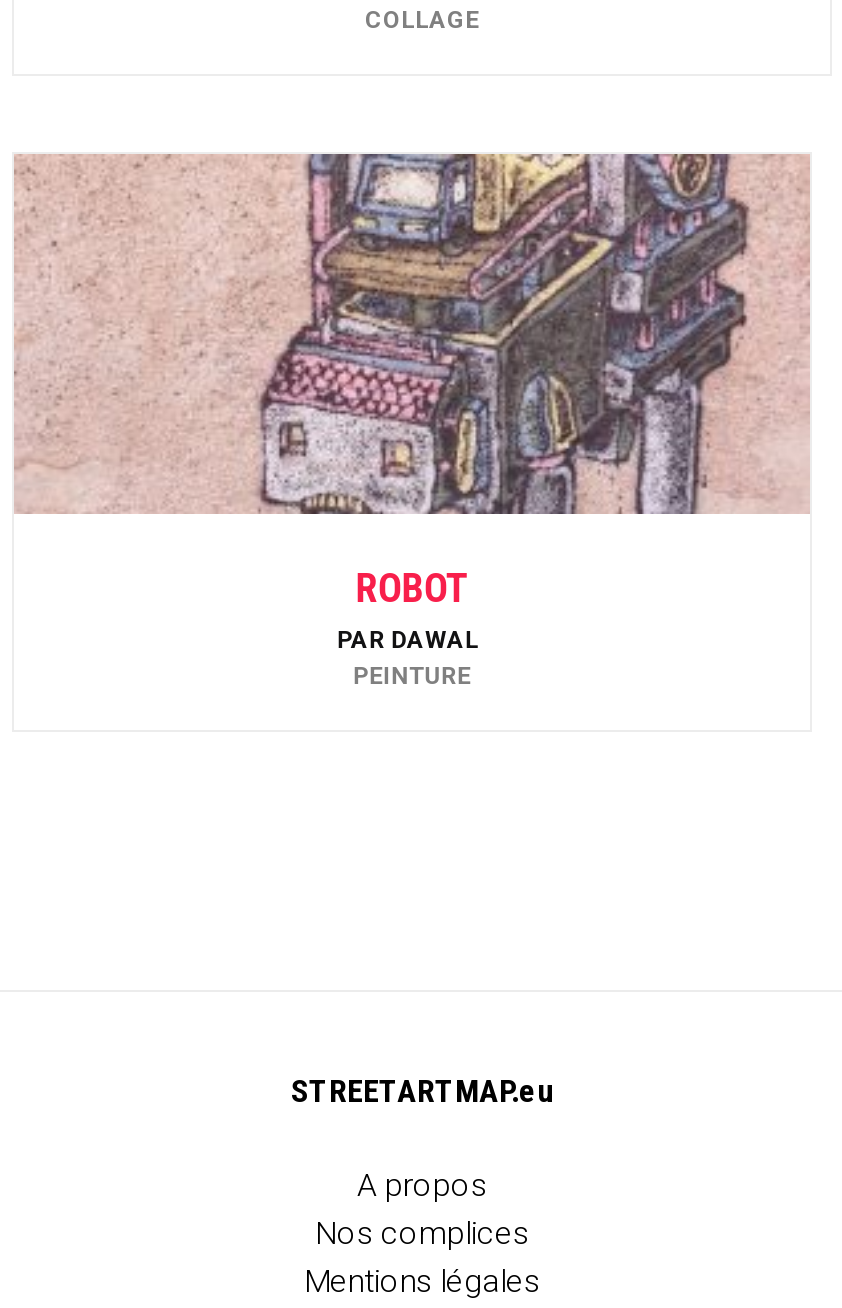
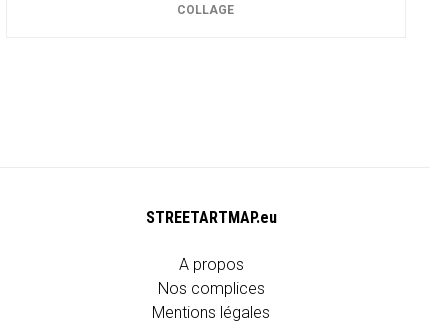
- [image]
- ROBOT
- PAR DAWAL
- PEINTURE
